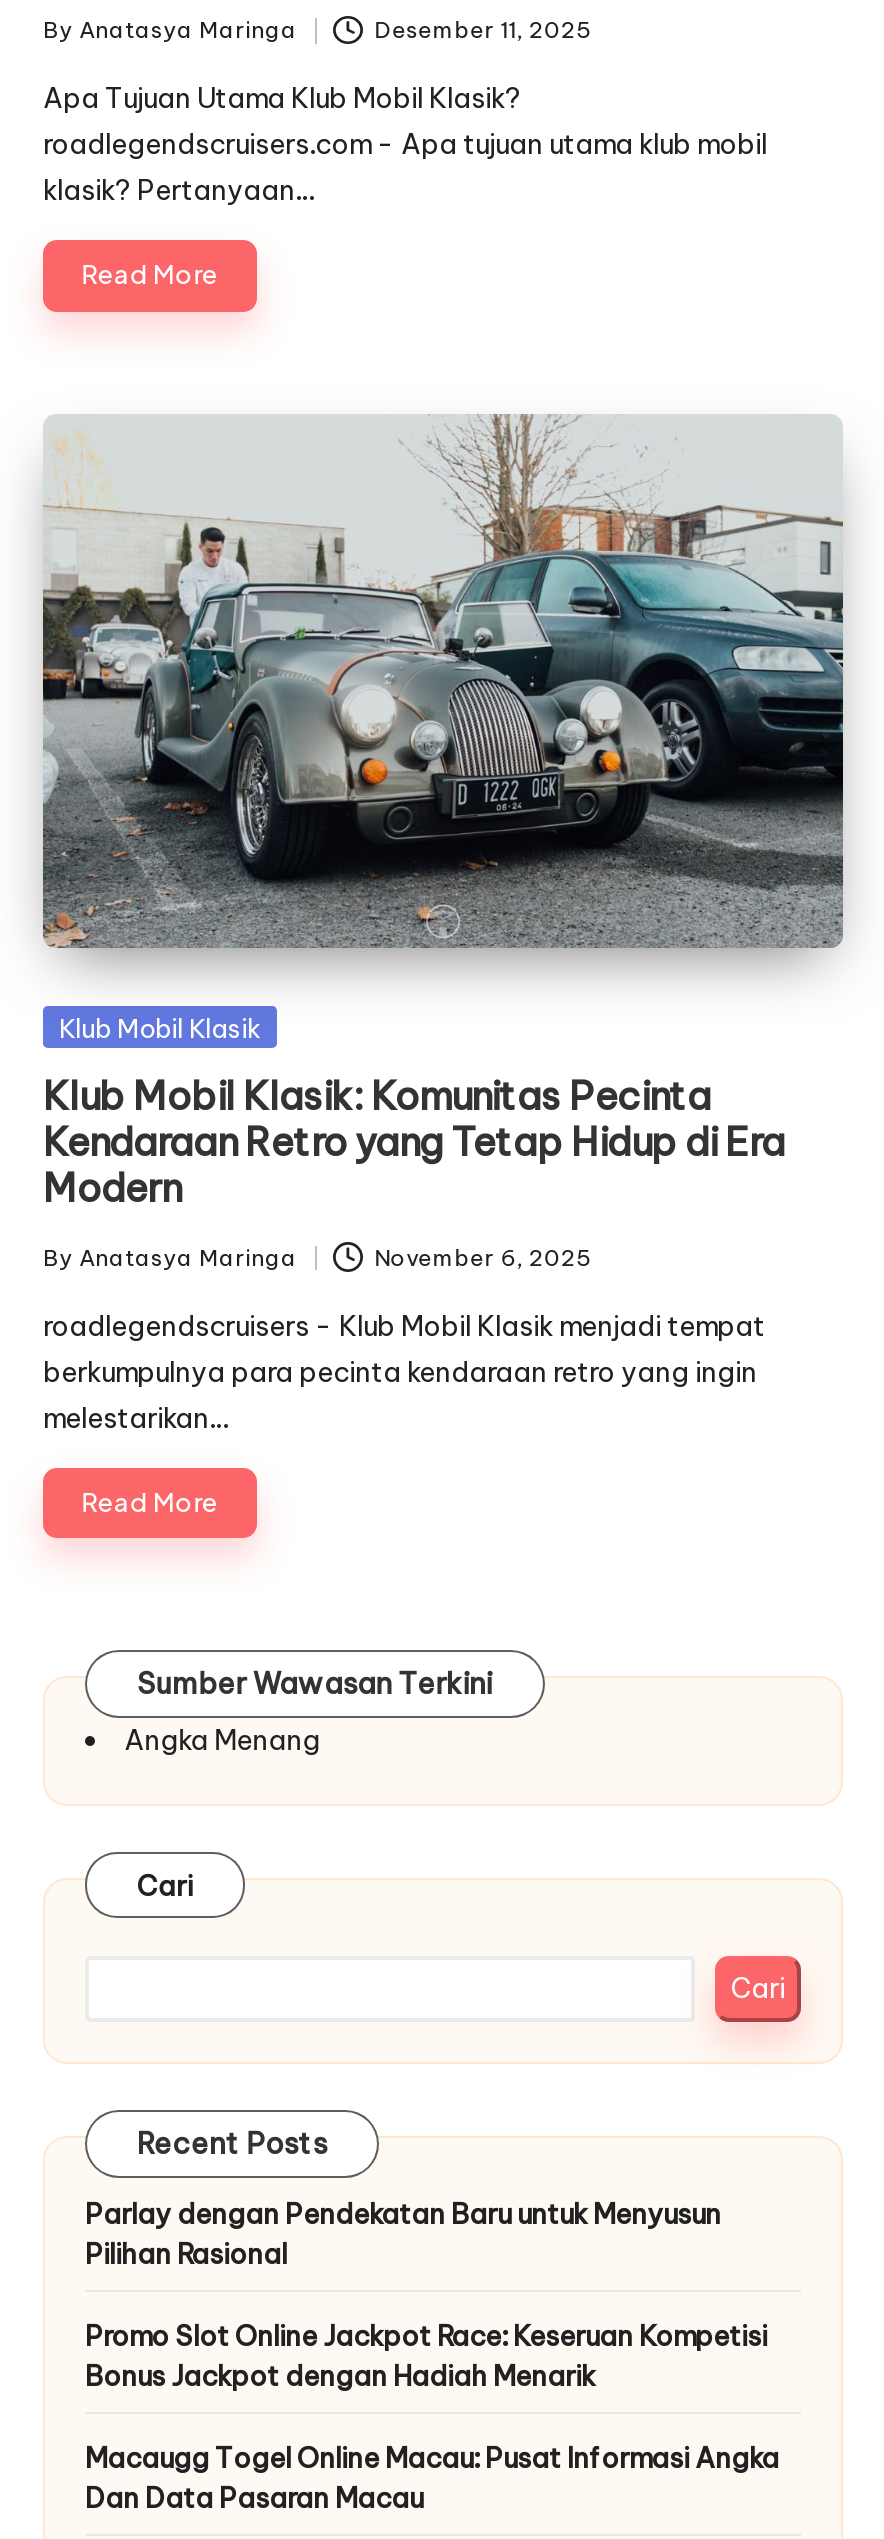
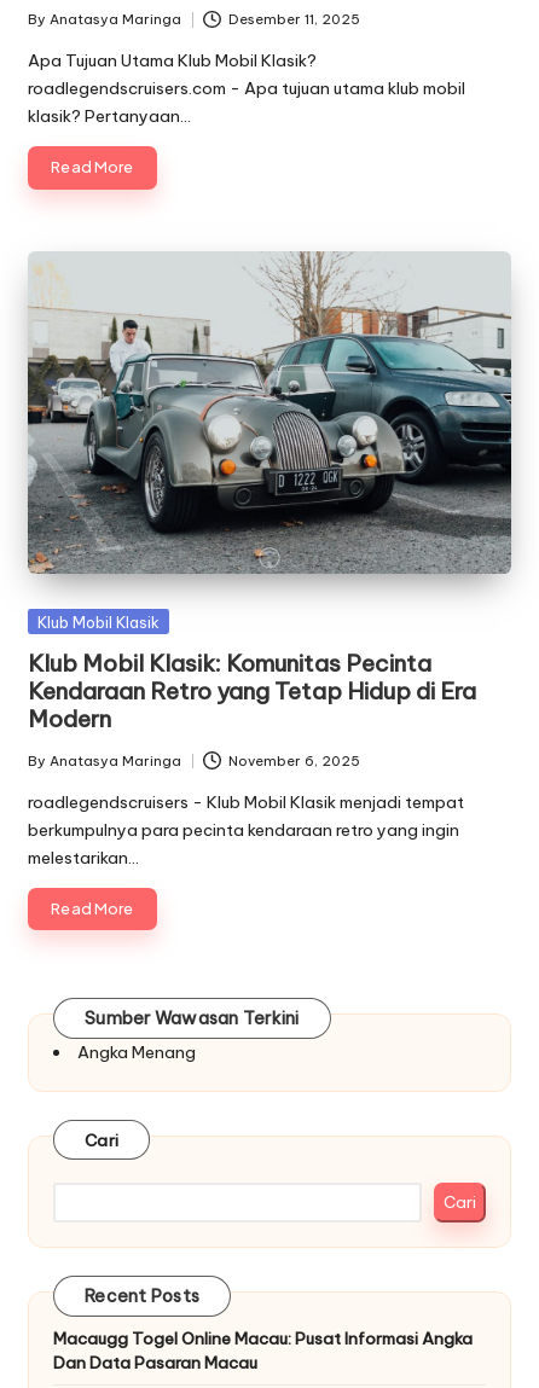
- Parlay dengan Pendekatan Baru untuk Menyusun
- Pilihan Rasional
- Promo Slot Online Jackpot Race: Keseruan Kompetisi
- Bonus Jackpot dengan Hadiah Menarik
